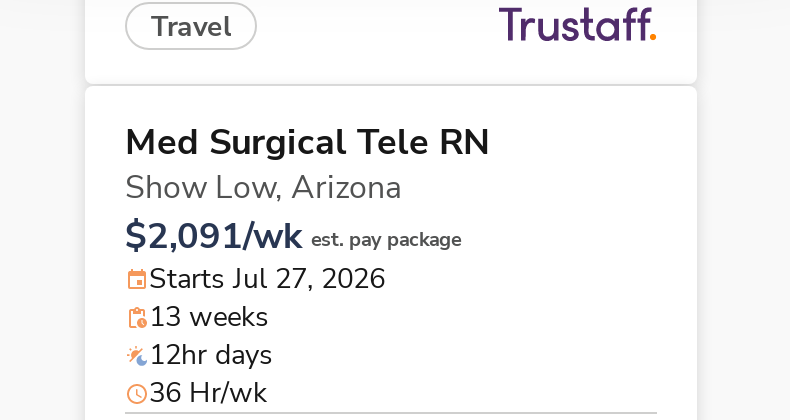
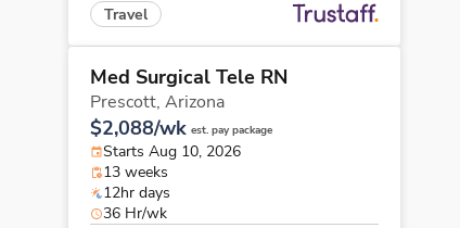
- Show Low, Arizona
- $2,091/wk est. pay package
- Starts Jul 27, 2026
+ Prescott, Arizona
+ $2,088/wk est. pay package
+ Starts Aug 10, 2026
